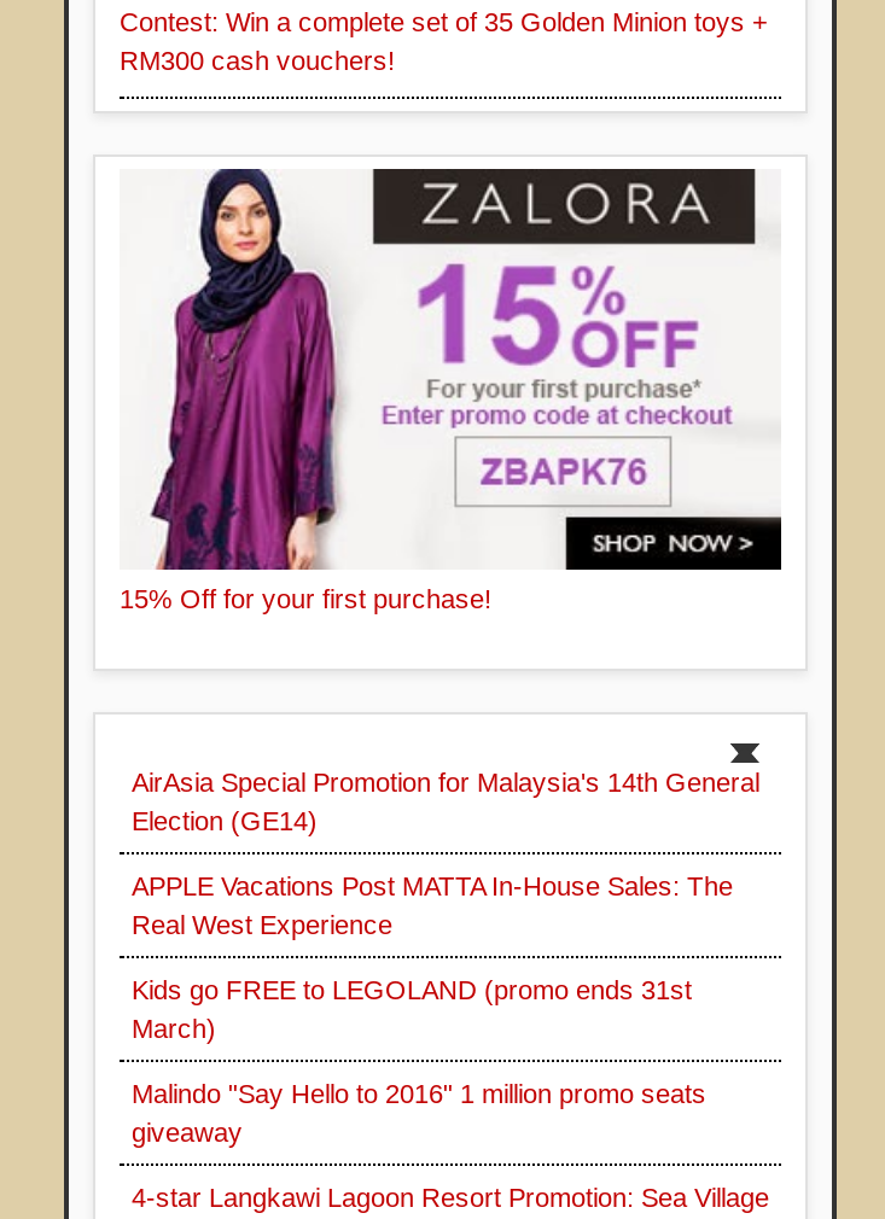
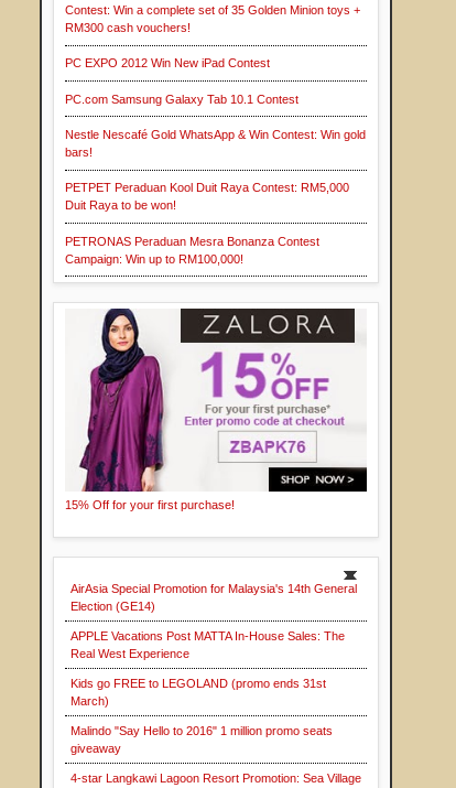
+ PC EXPO 2012 Win New iPad Contest
+ PC.com Samsung Galaxy Tab 10.1 Contest
+ Nestle Nescafé Gold WhatsApp & Win Contest: Win gold
+ bars!
+ PETPET Peraduan Kool Duit Raya Contest: RM5,000
+ Duit Raya to be won!
+ PETRONAS Peraduan Mesra Bonanza Contest
+ Campaign: Win up to RM100,000!
